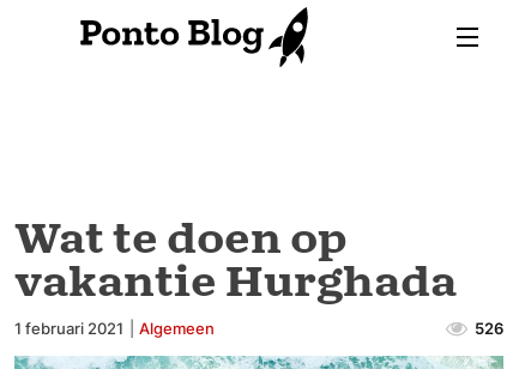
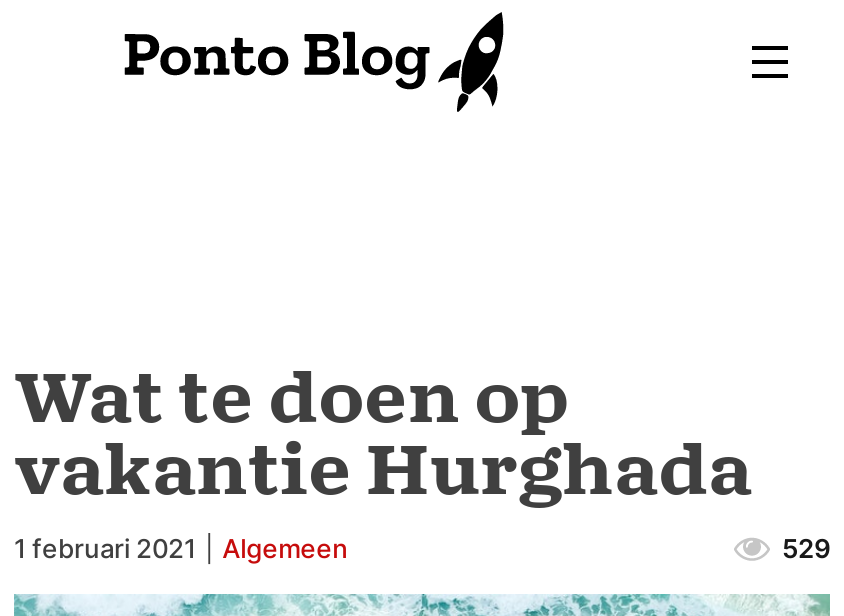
- 526
+ 529
